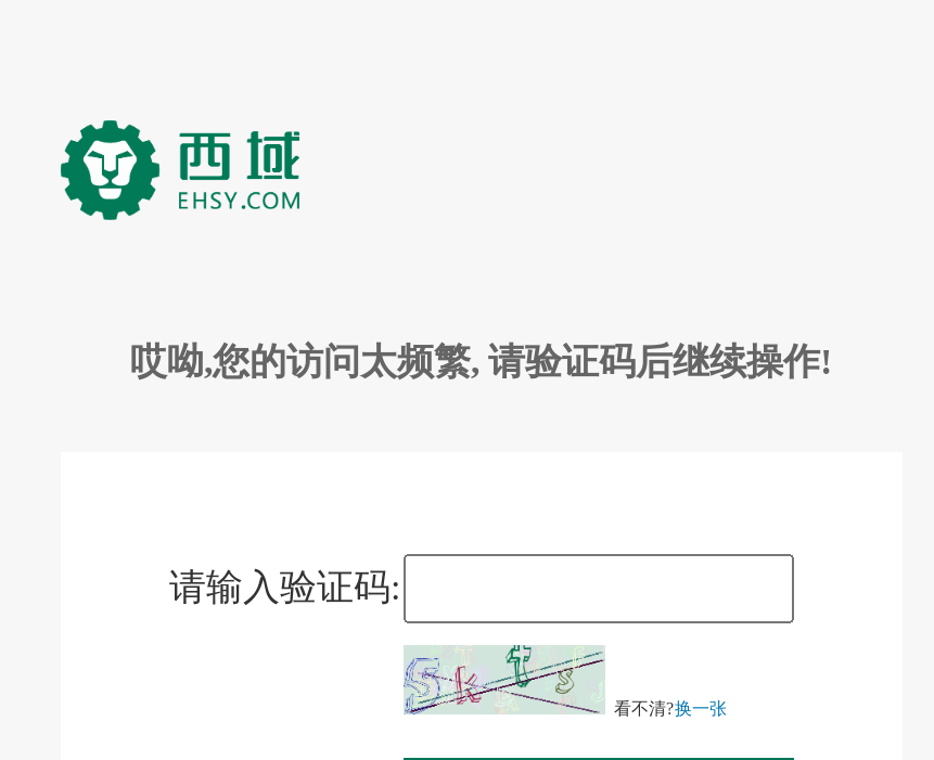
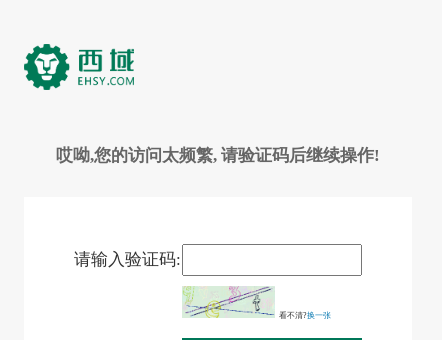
- [image]
+ [image]
